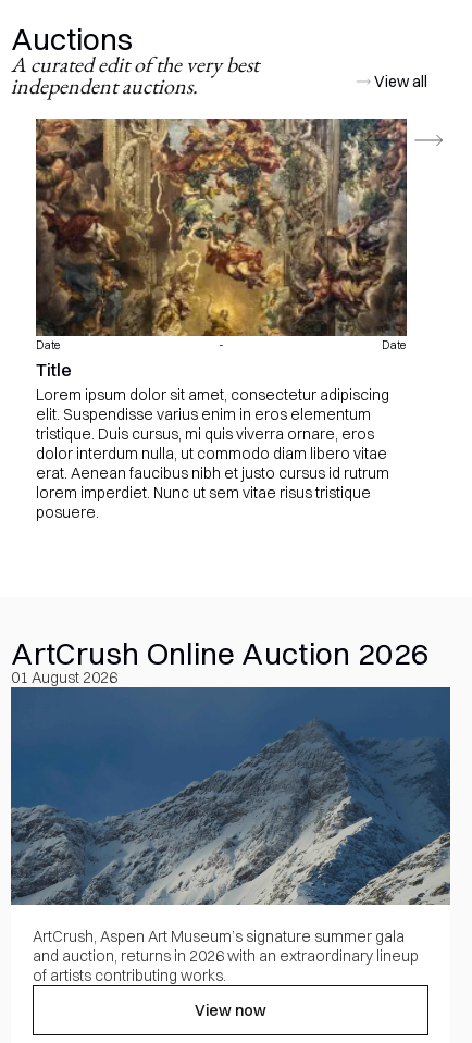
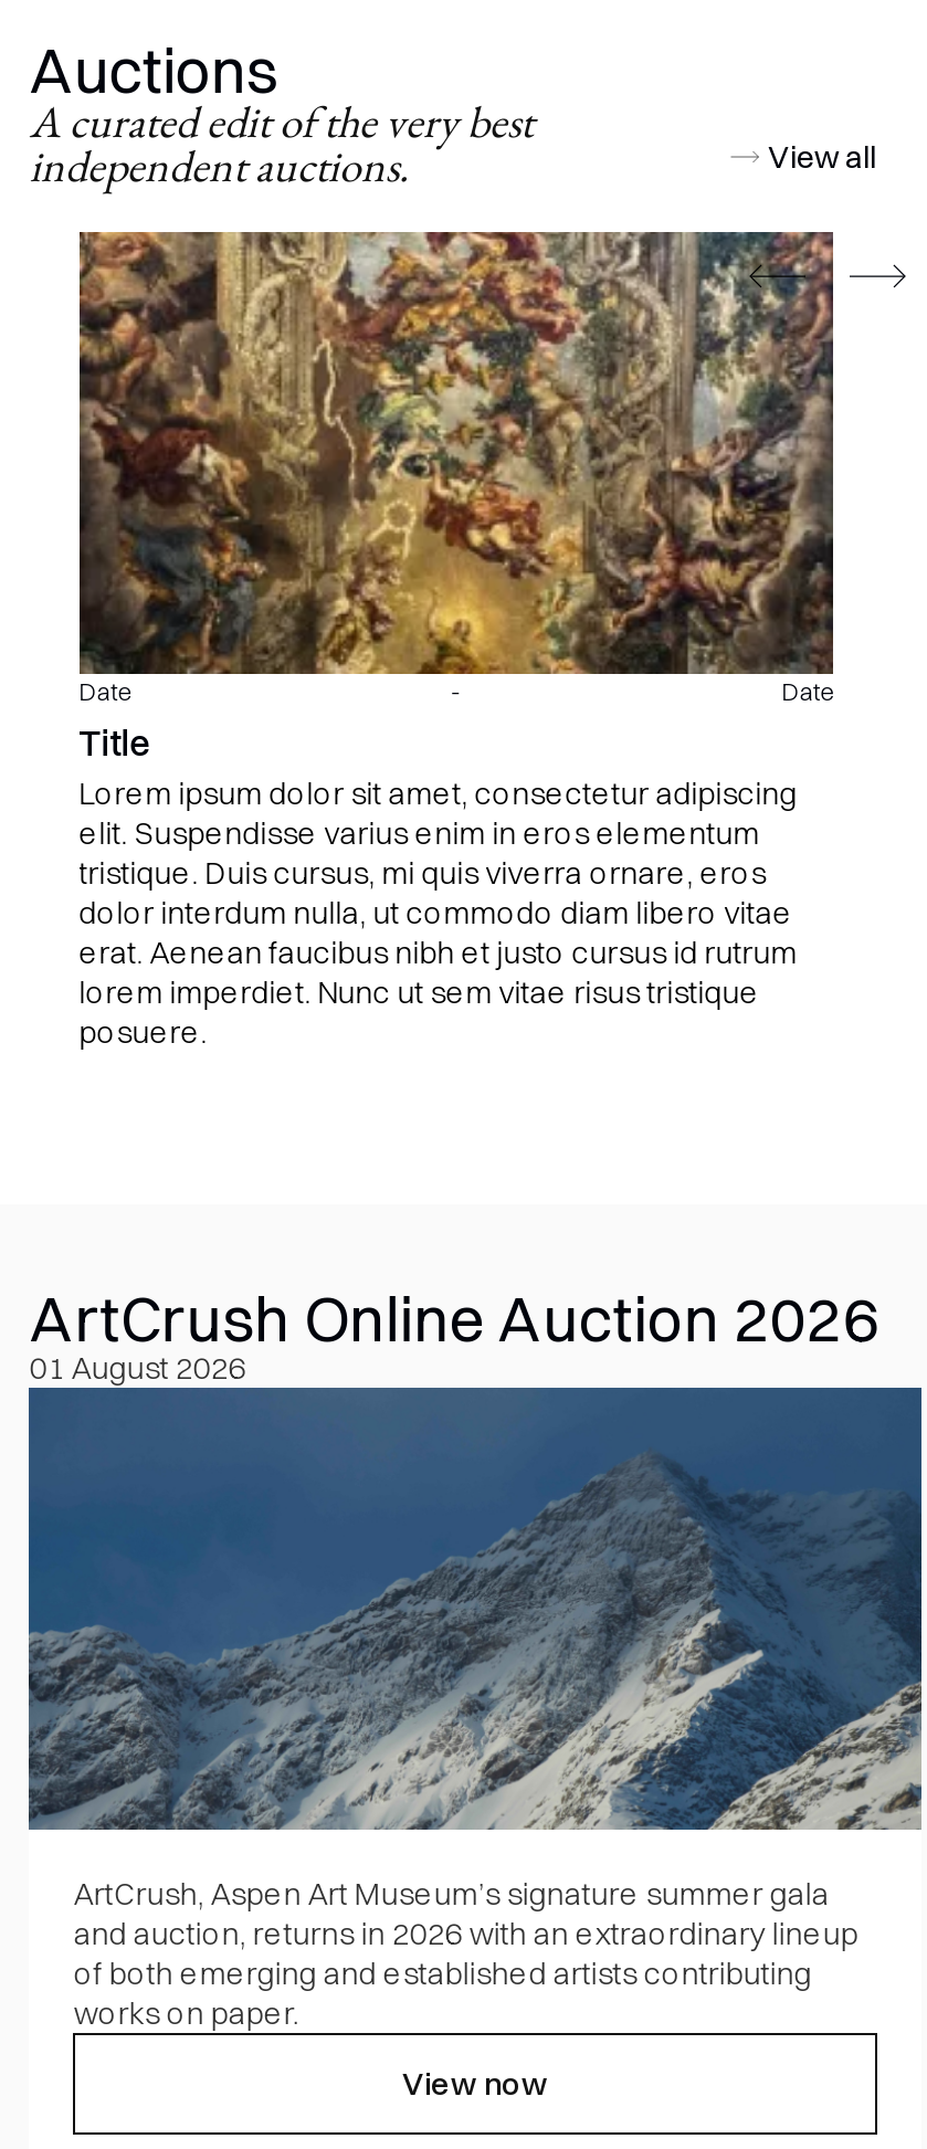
- of artists contributing works.
+ of both emerging and established artists contributing
+ works on paper.
